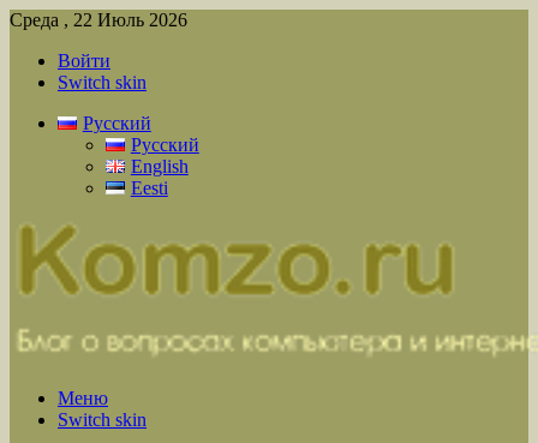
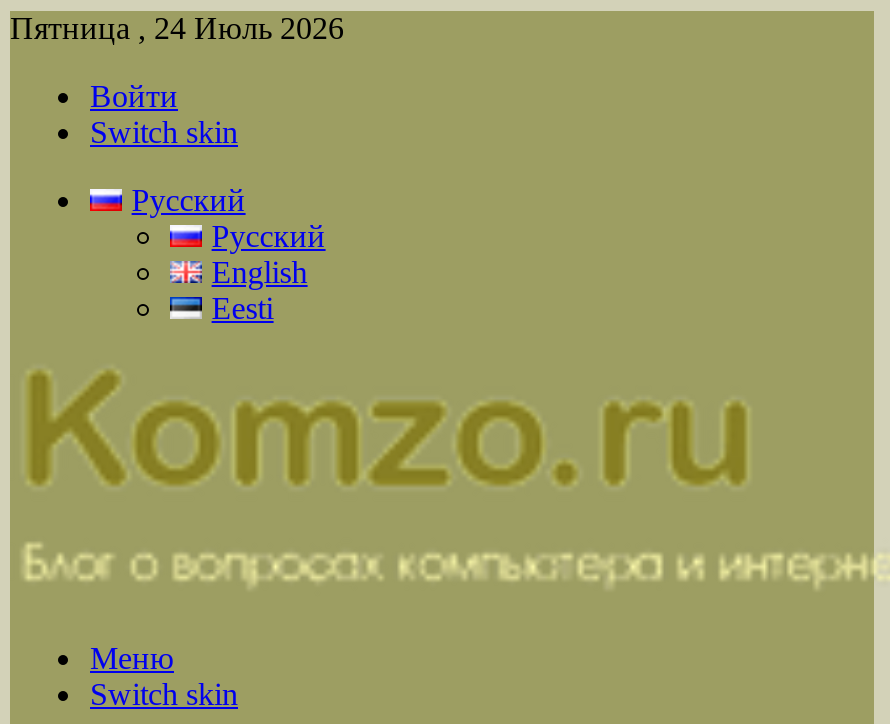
- Среда , 22 Июль 2026
+ Пятница , 24 Июль 2026
